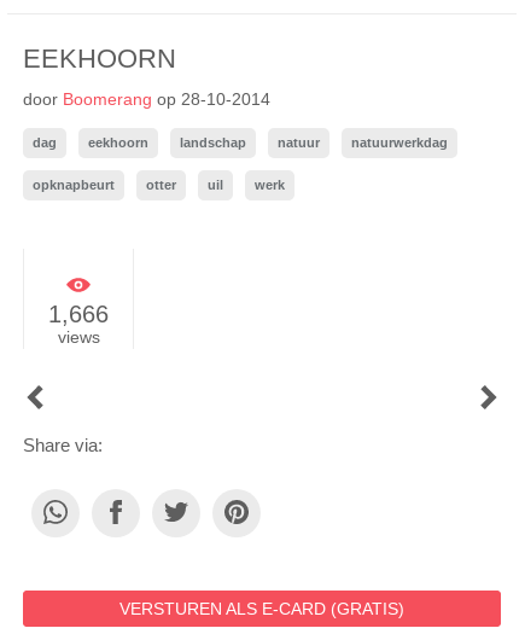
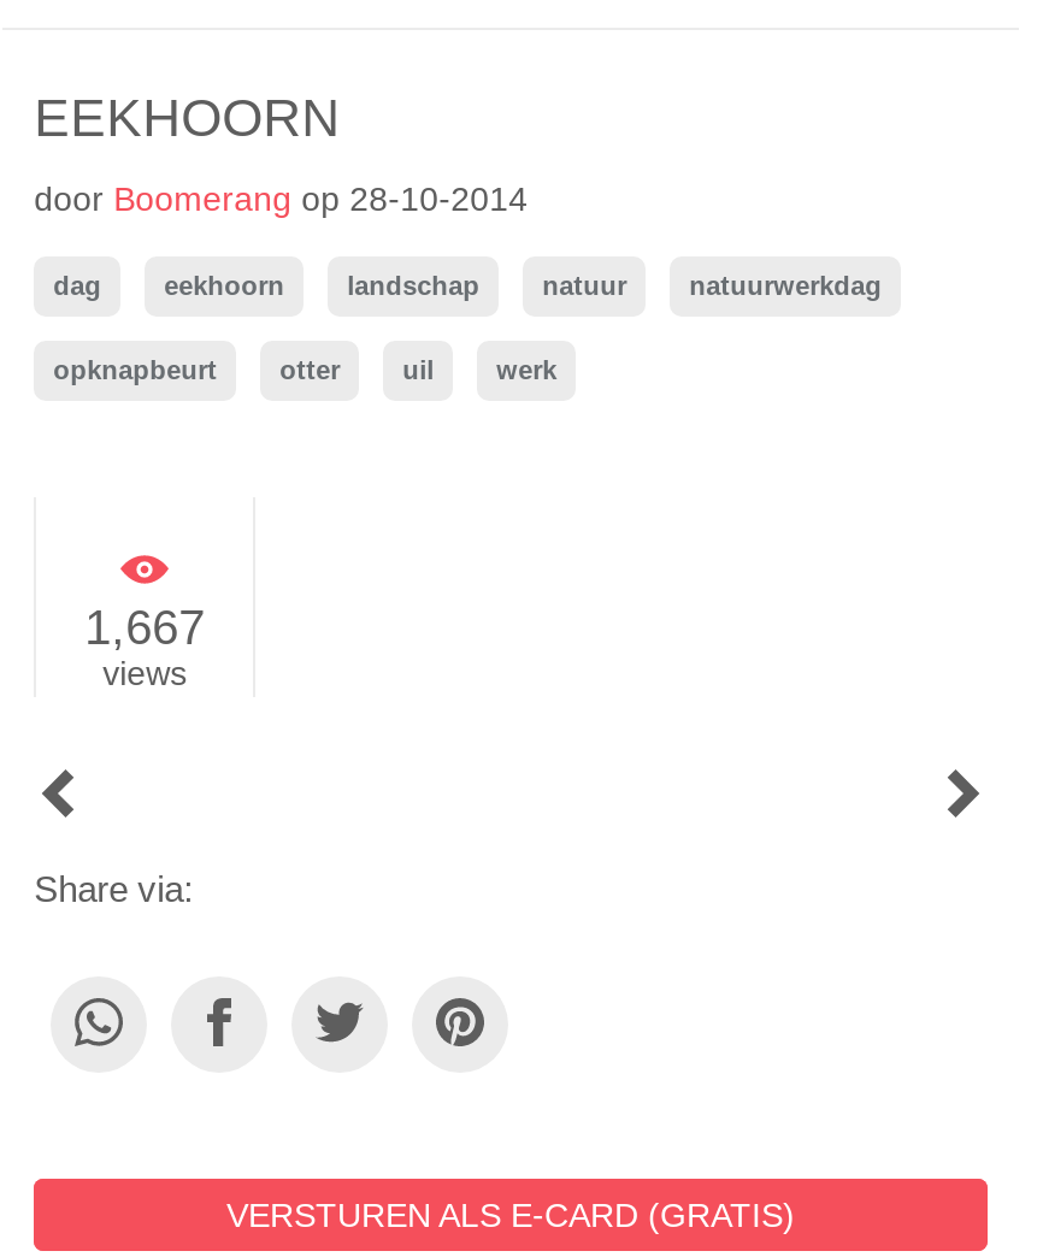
- 1,666
+ 1,667
